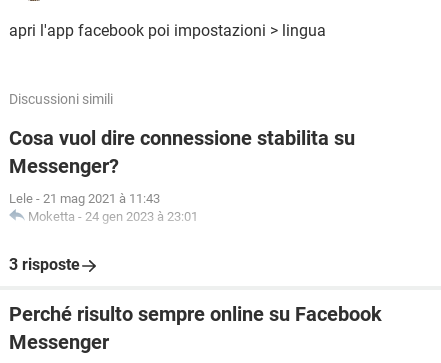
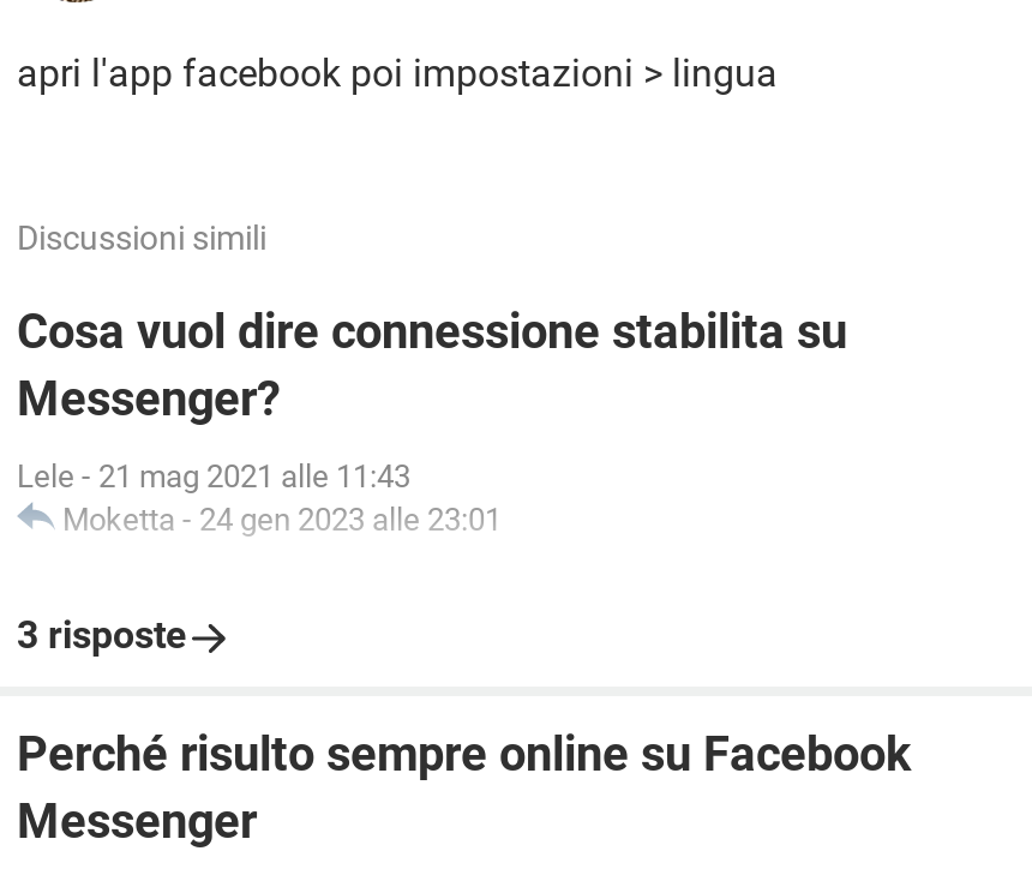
- Lele - 21 mag 2021 à 11:43
+ Lele - 21 mag 2021 alle 11:43

- Moketta - 24 gen 2023 à 23:01
+ Moketta - 24 gen 2023 alle 23:01
